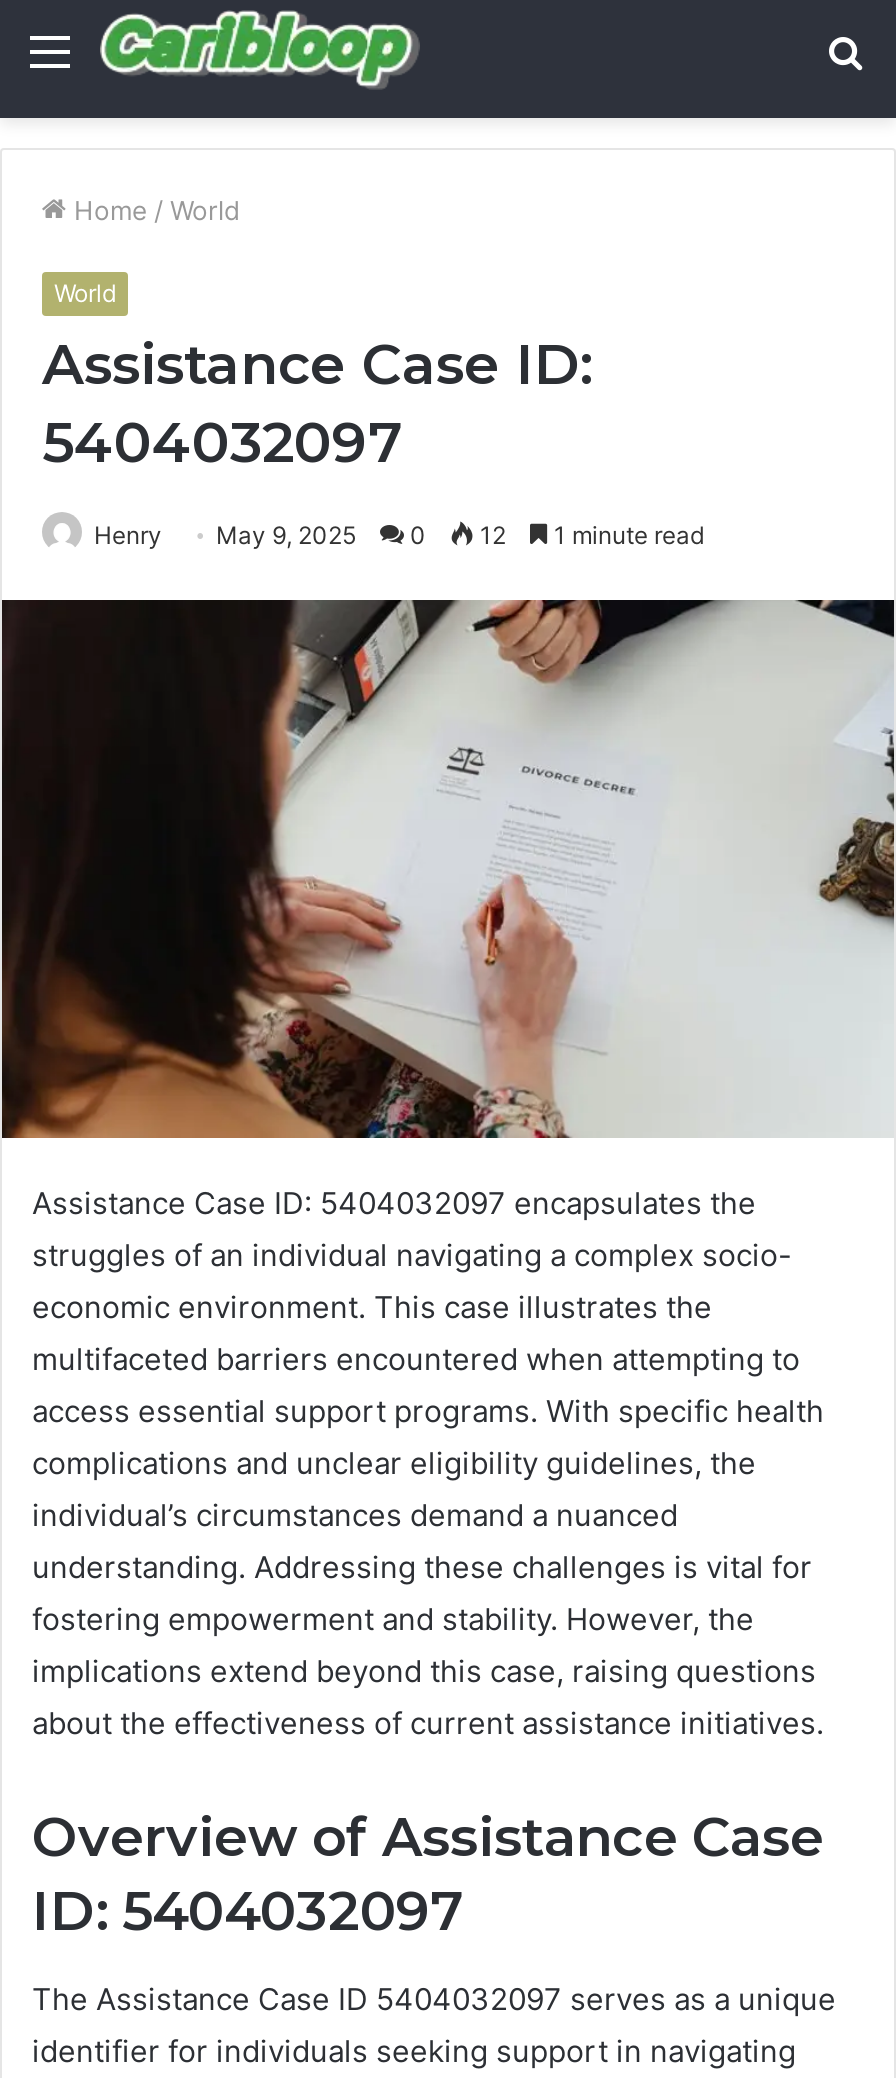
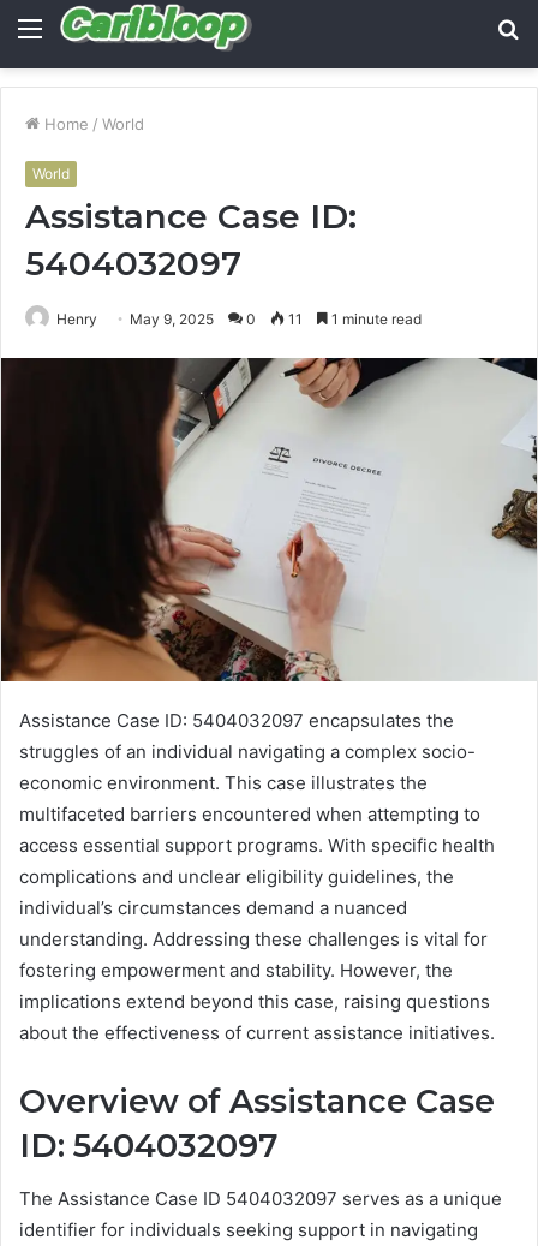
- Henry May 9, 2025 0 12 1 minute read
+ Henry May 9, 2025 0 11 1 minute read
